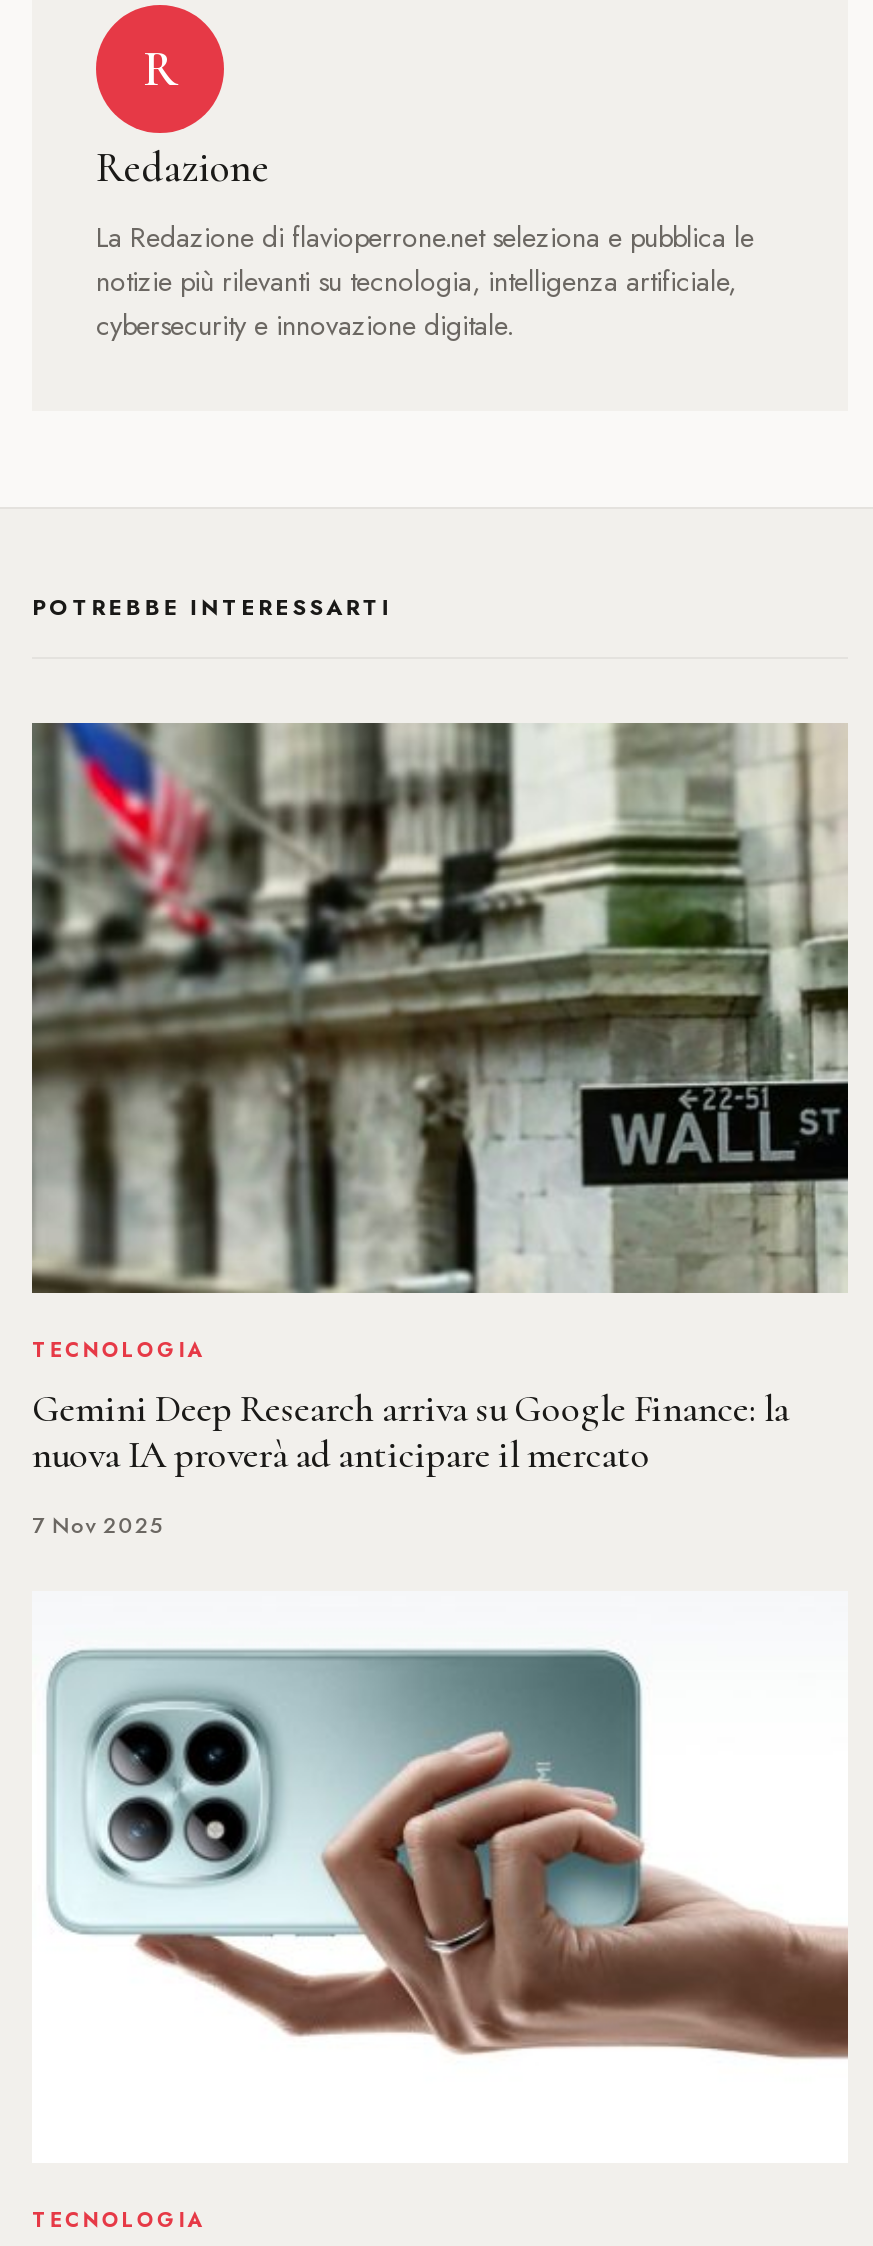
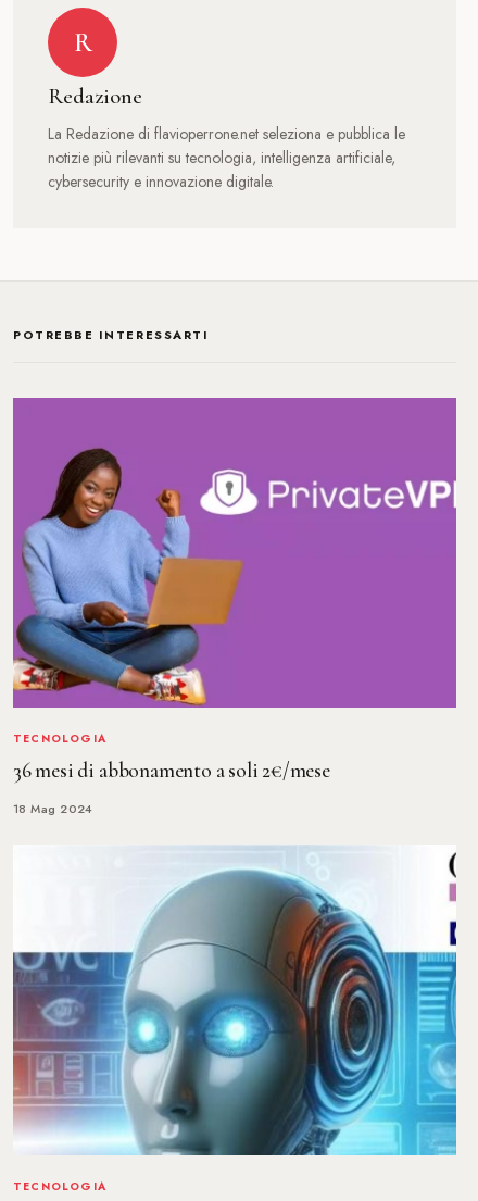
- [image]
+ [image]

- Gemini Deep Research arriva su Google Finance: la
- nuova IA proverà ad anticipare il mercato
+ 36 mesi di abbonamento a soli 2€/mese

- 7 Nov 2025
+ 18 Mag 2024

- [image]
+ [image]
